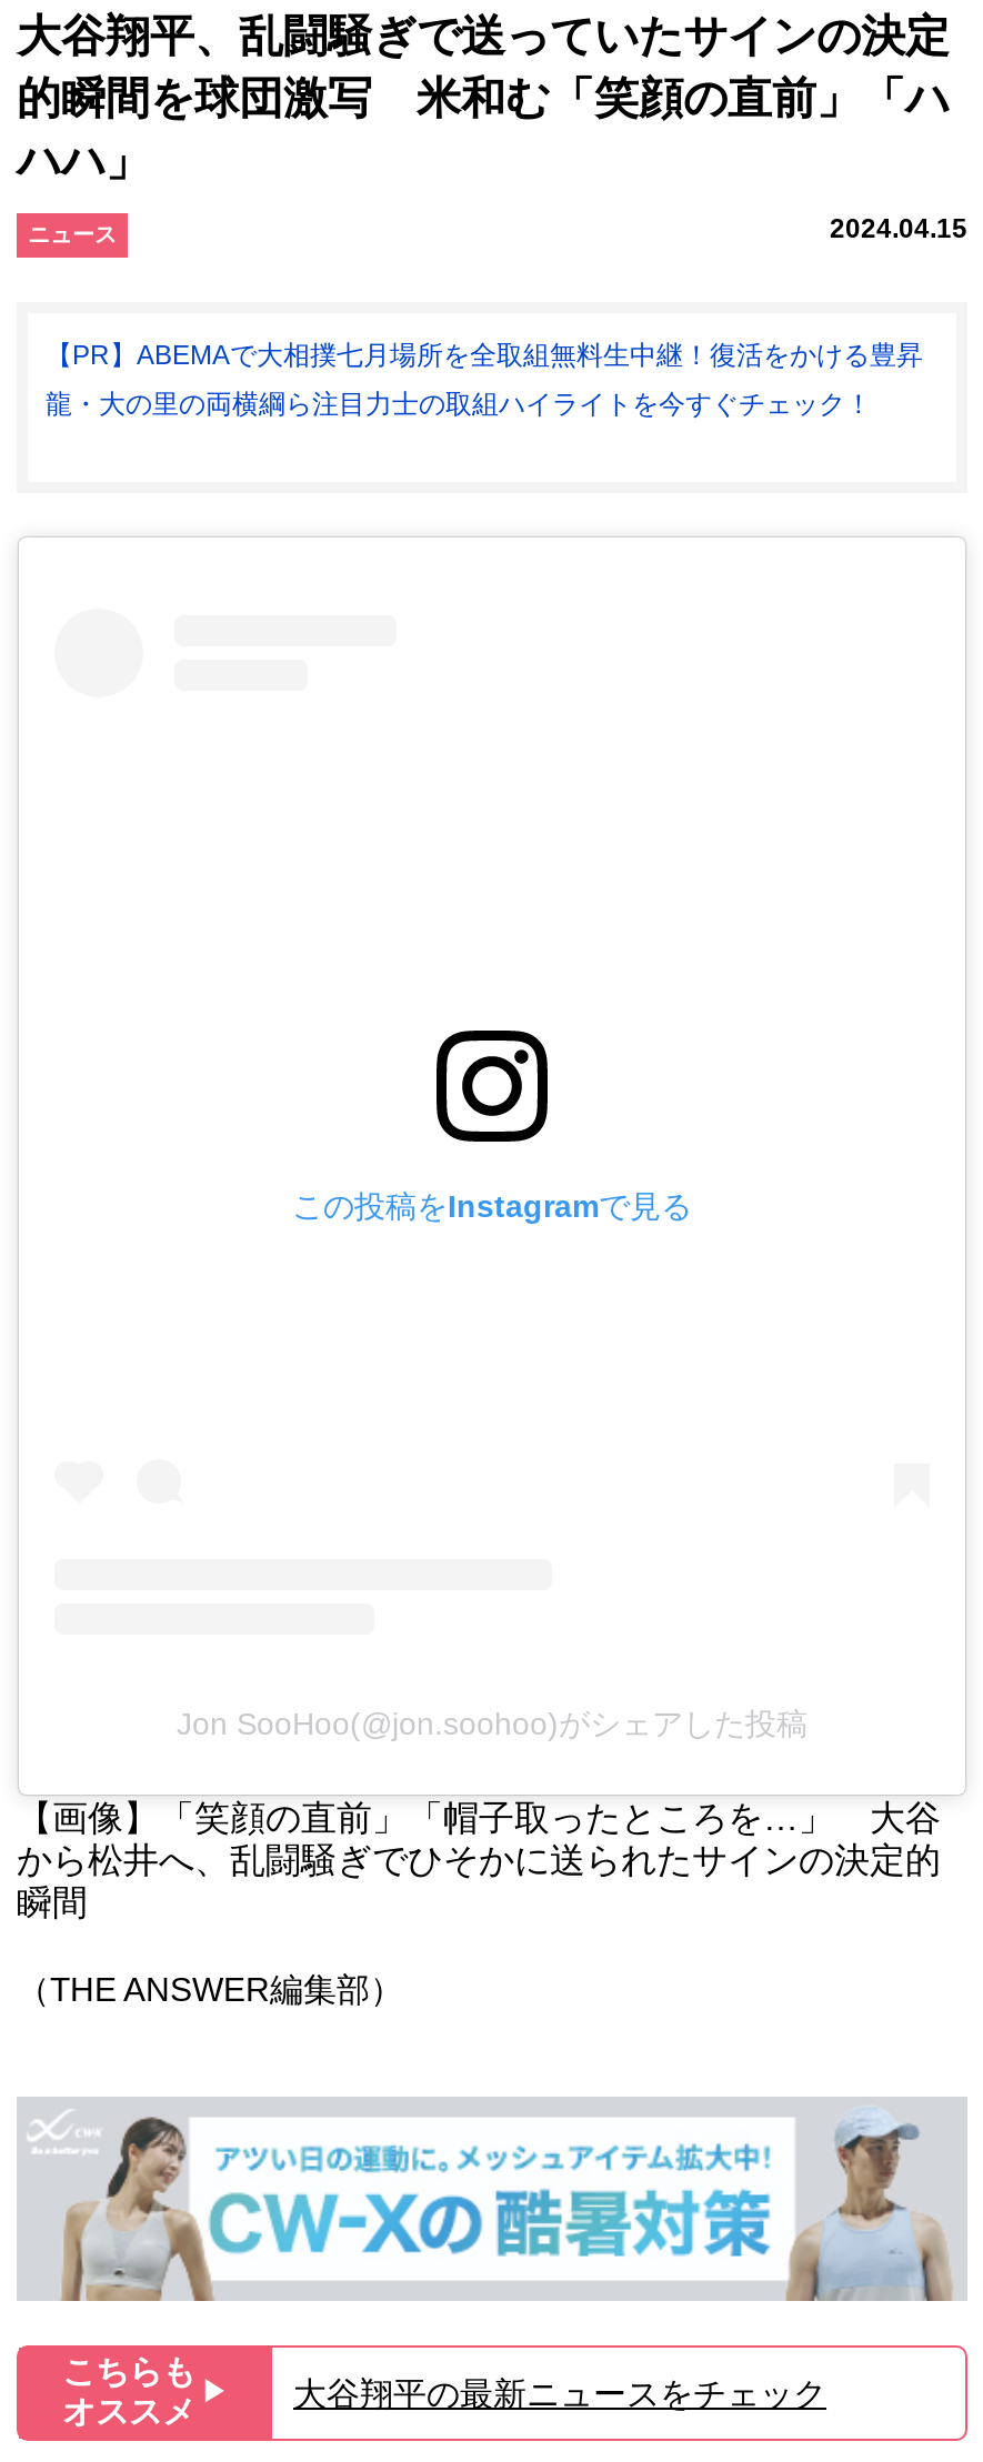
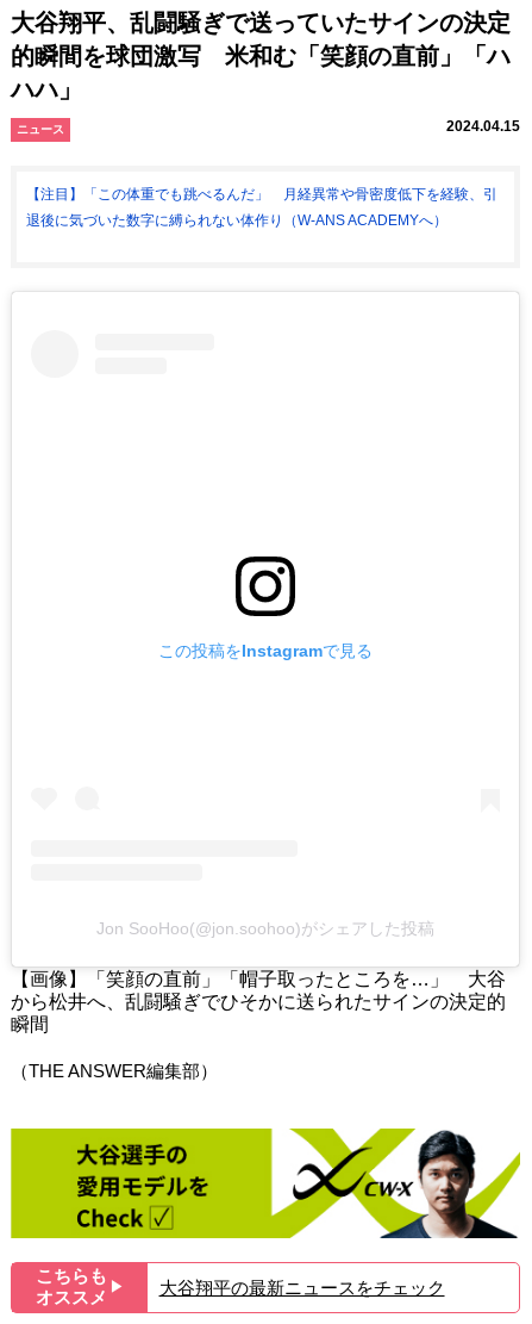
- 【PR】ABEMAで大相撲七月場所を全取組無料生中継！復活をかける豊昇
+ 【注目】「この体重でも跳べるんだ」 月経異常や骨密度低下を経験、引

- 龍・大の里の両横綱ら注目力士の取組ハイライトを今すぐチェック！
+ 退後に気づいた数字に縛られない体作り（W-ANS ACADEMYへ）

- [image]
+ [image]
